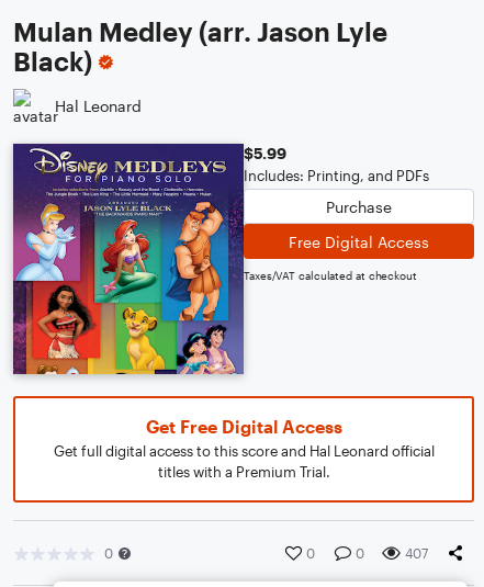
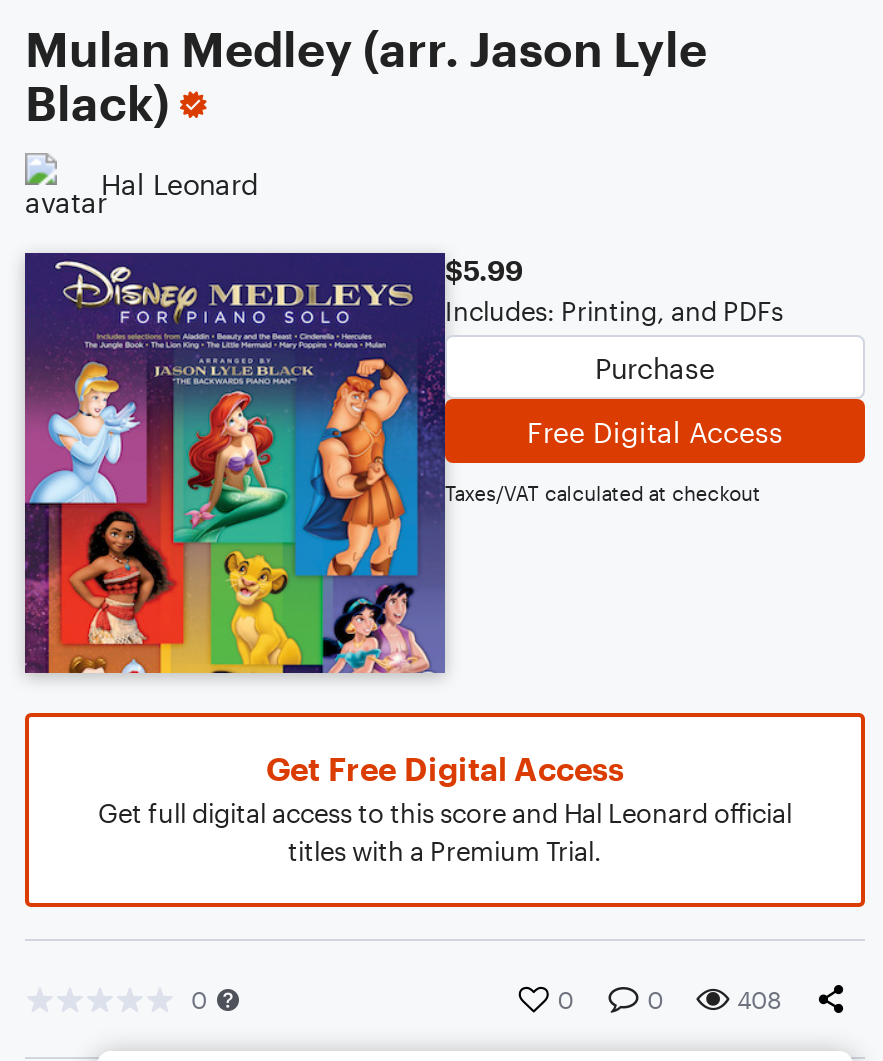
- 407
+ 408
